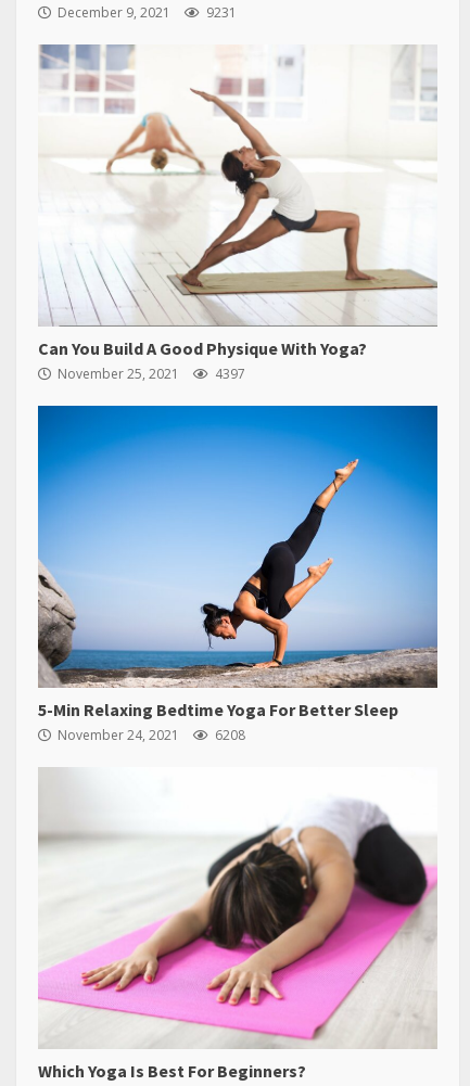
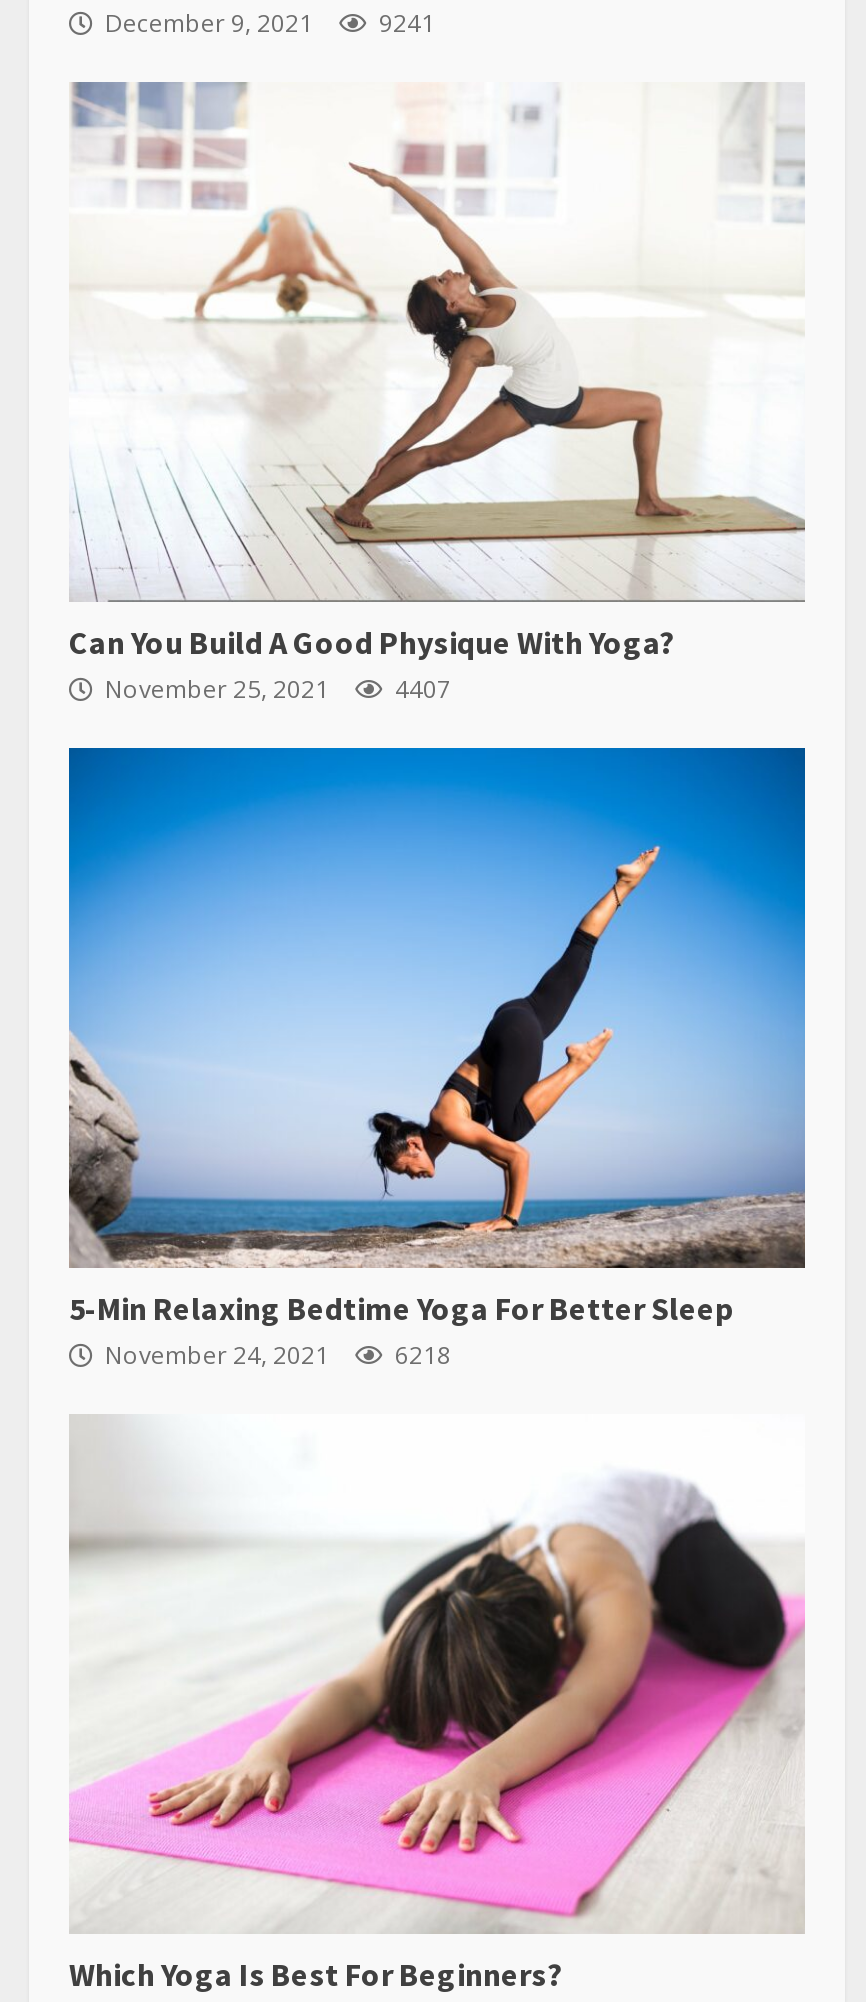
- December 9, 2021 9231
+ December 9, 2021 9241

- November 25, 2021 4397
+ November 25, 2021 4407

- November 24, 2021 6208
+ November 24, 2021 6218
